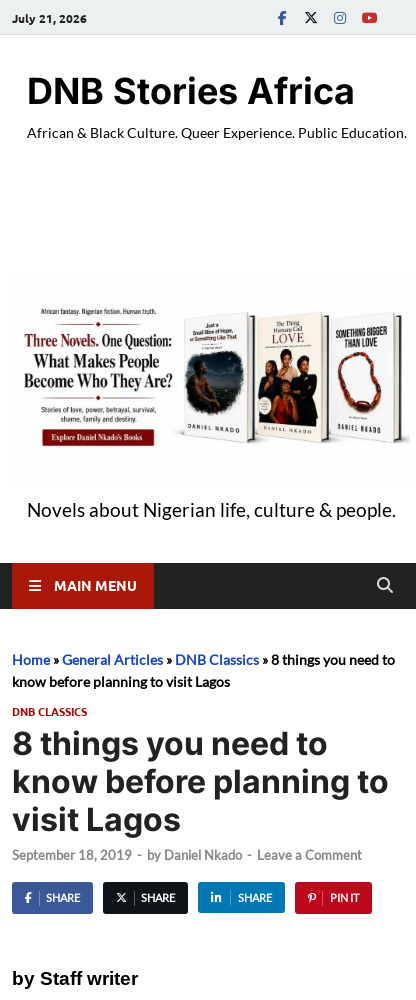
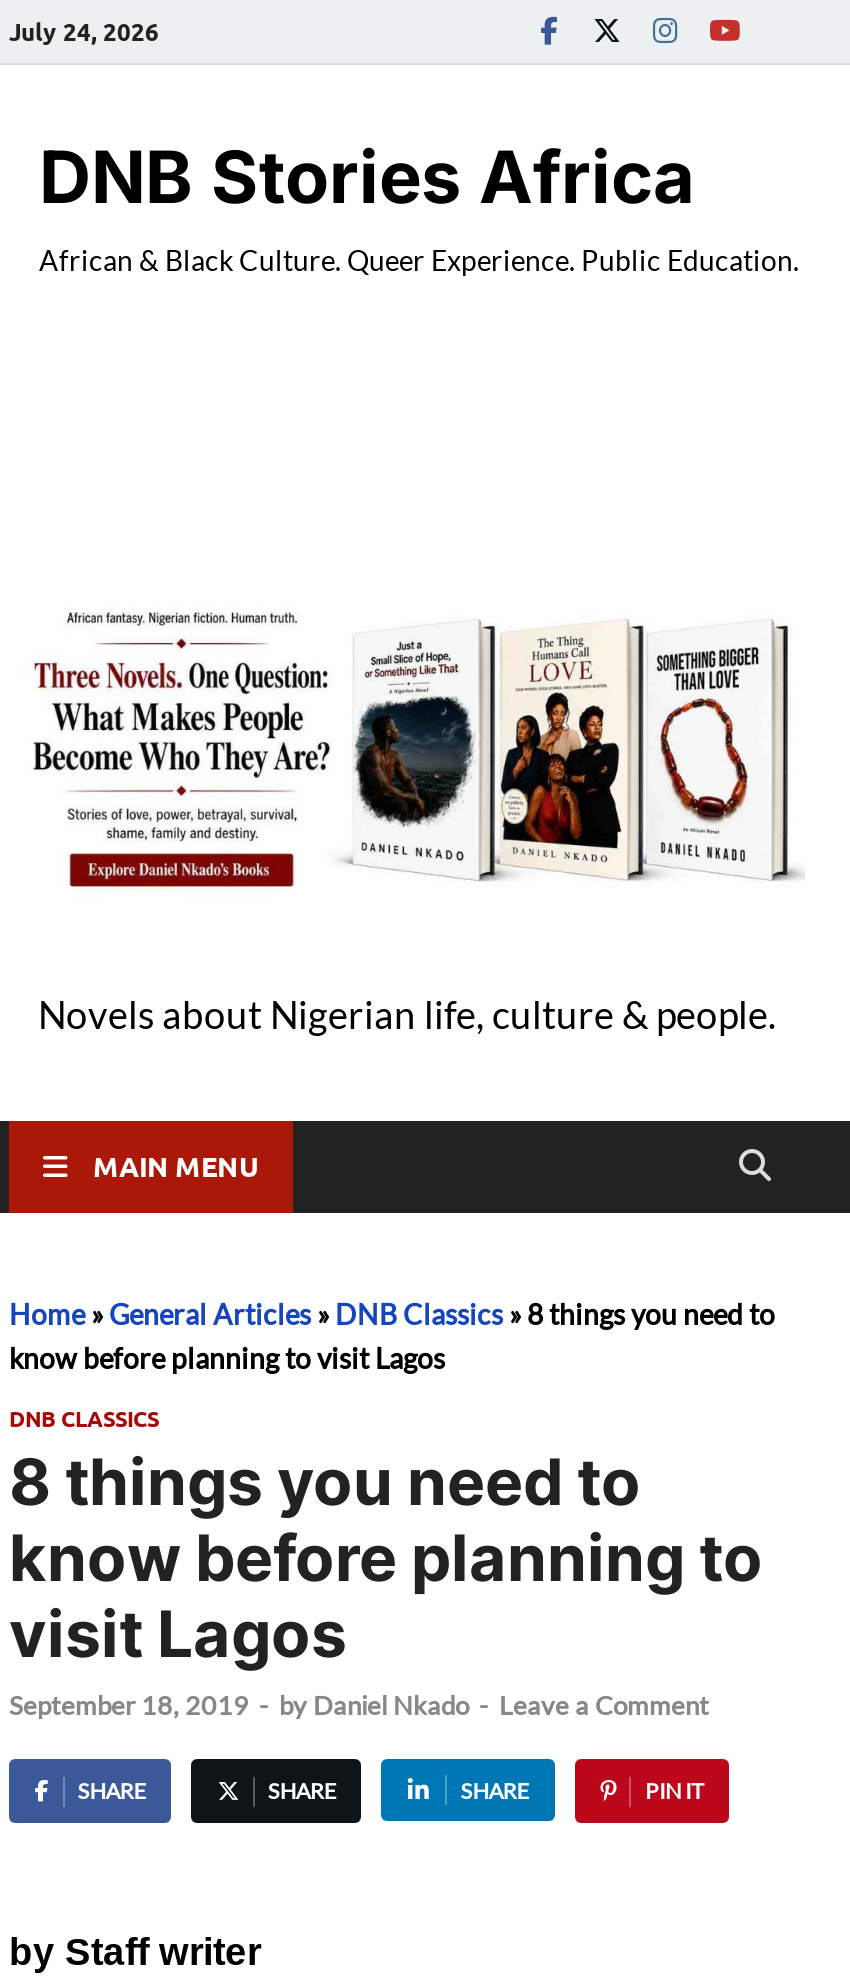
- July 21, 2026
+ July 24, 2026
